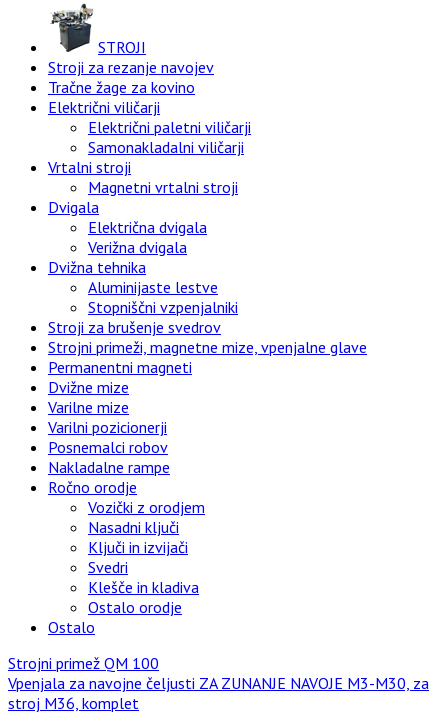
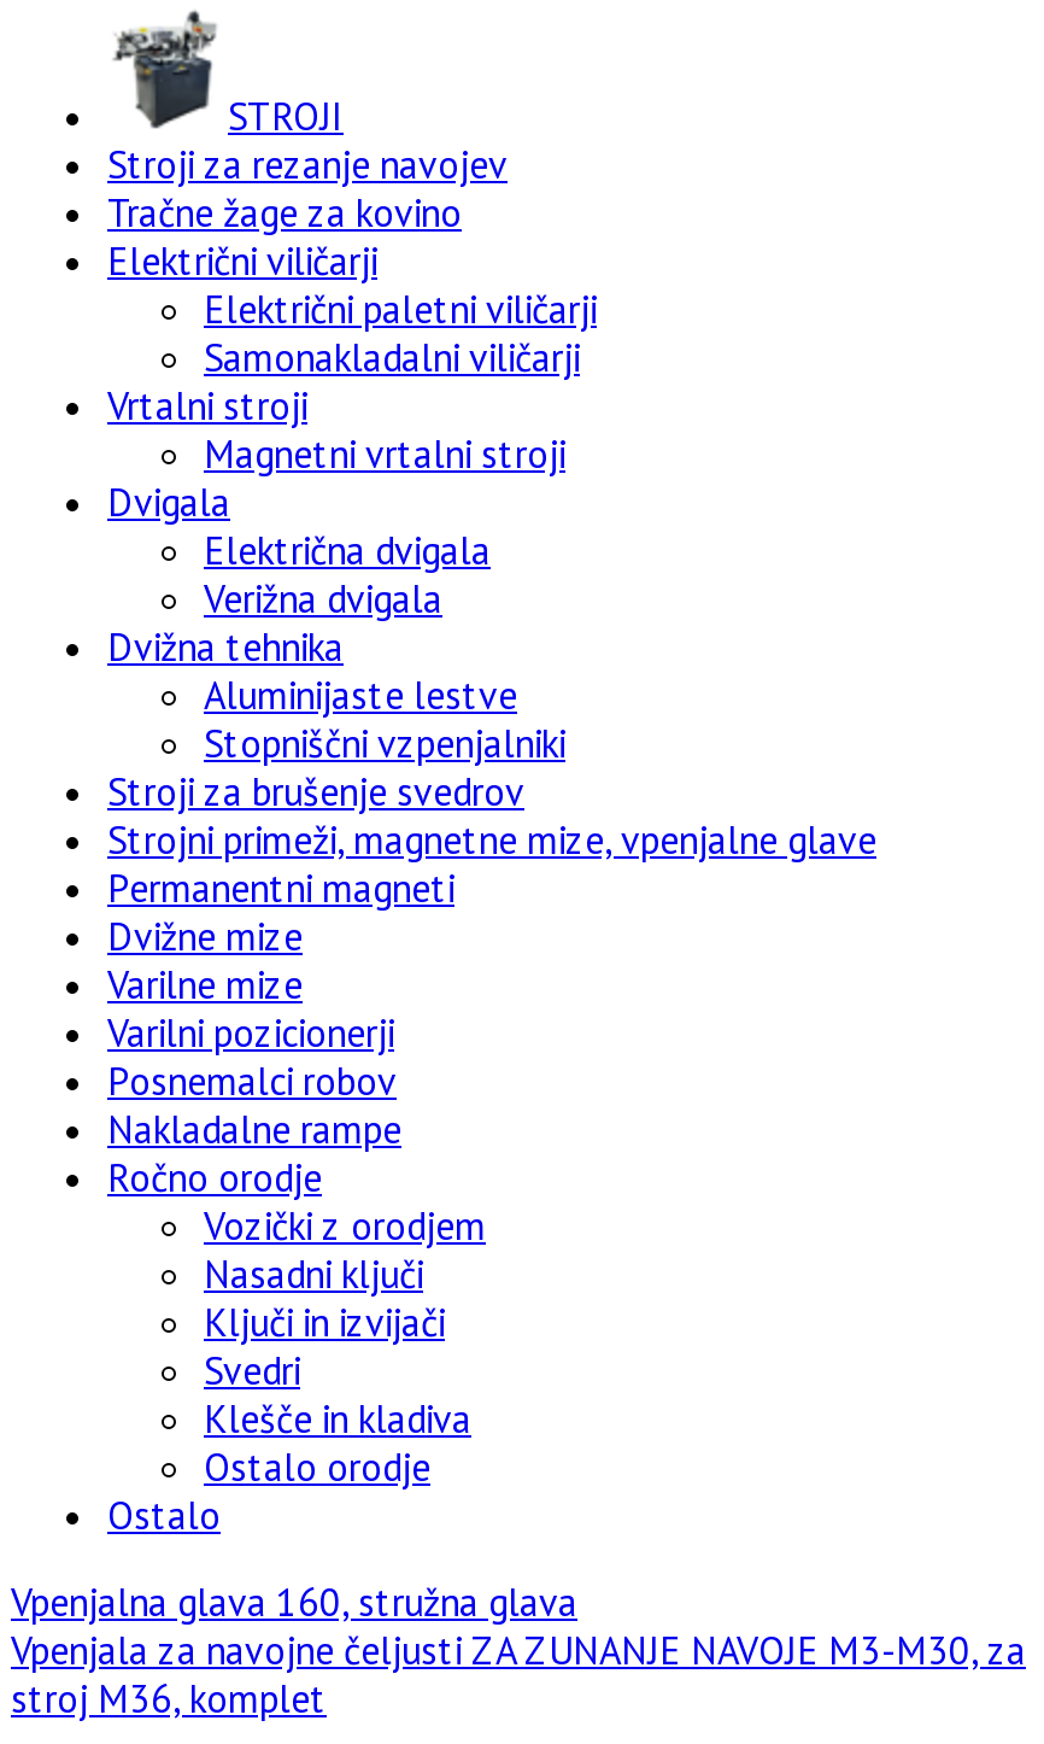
- Strojni primež QM 100
+ Vpenjalna glava 160, stružna glava
